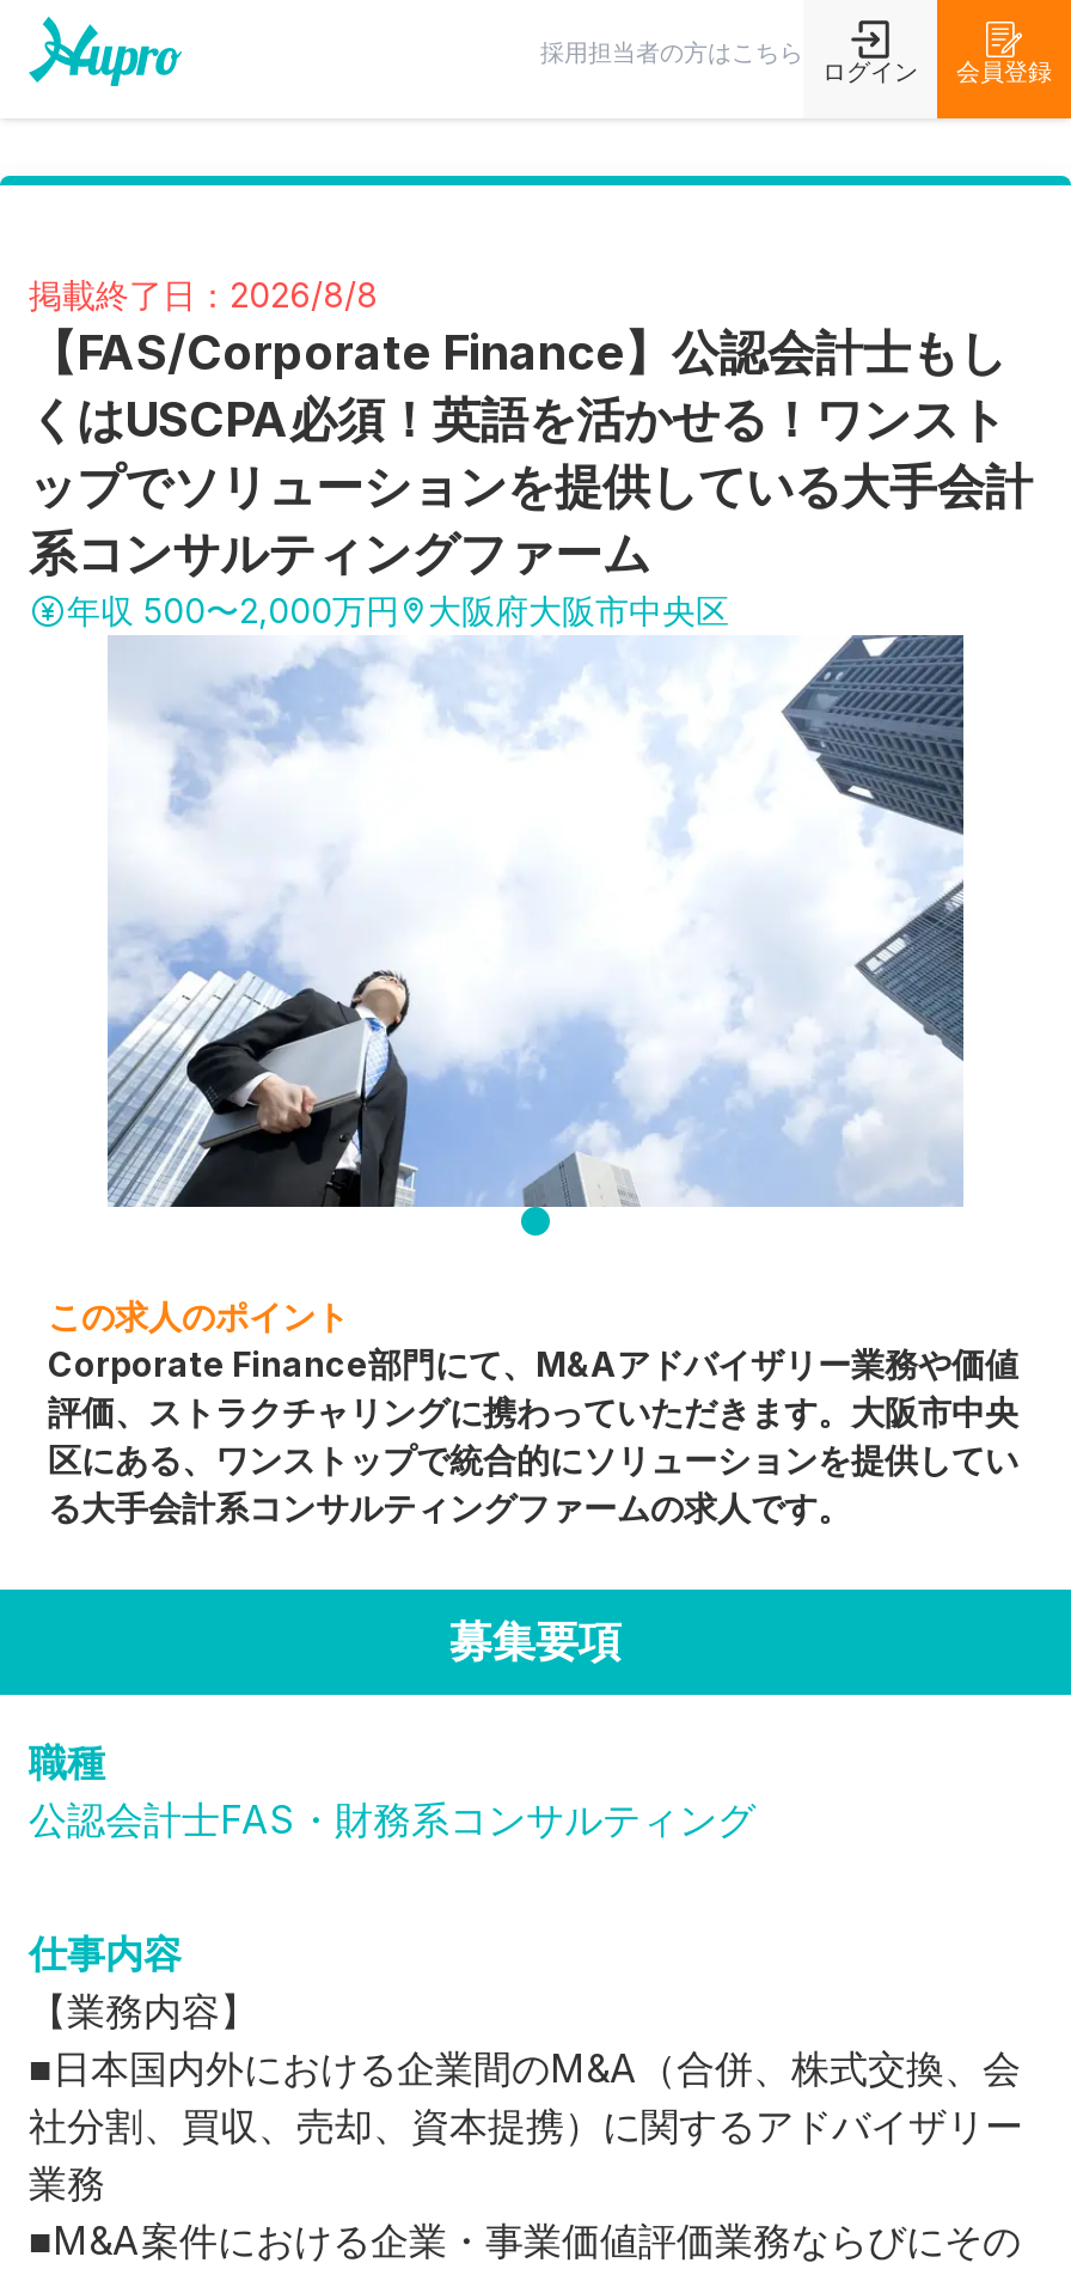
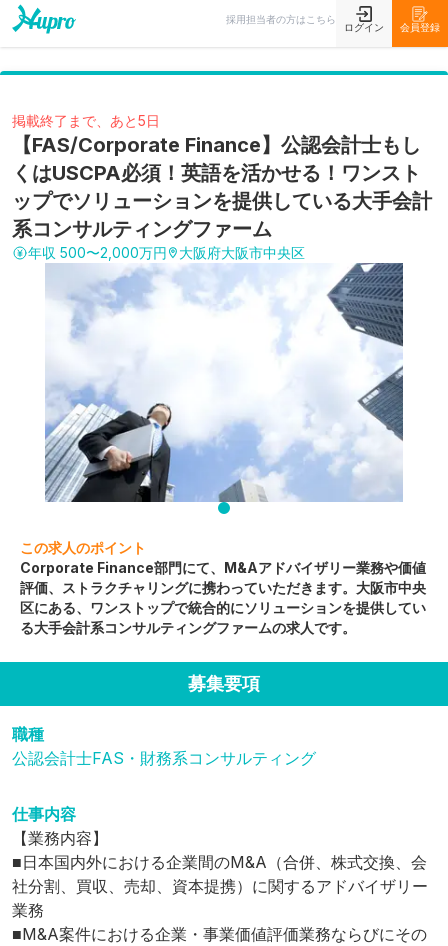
- 掲載終了日：2026/8/8
+ 掲載終了まで、あと5日
